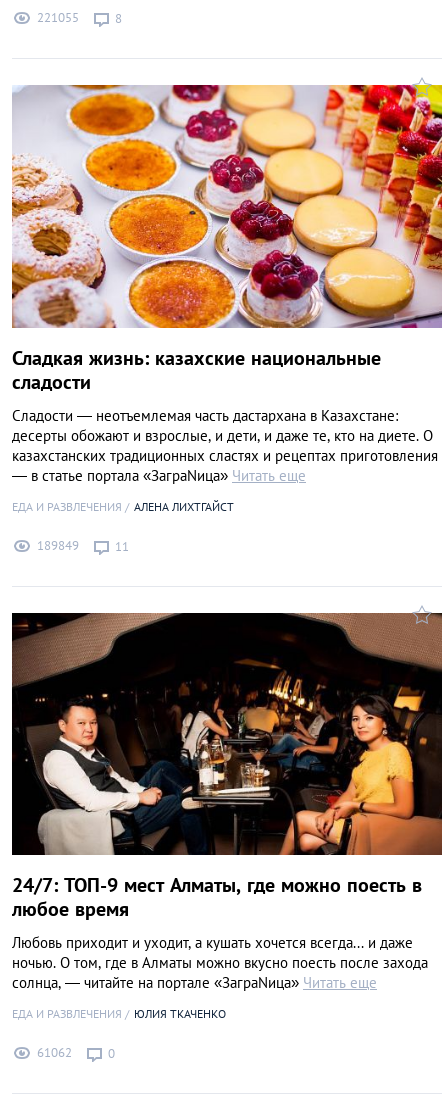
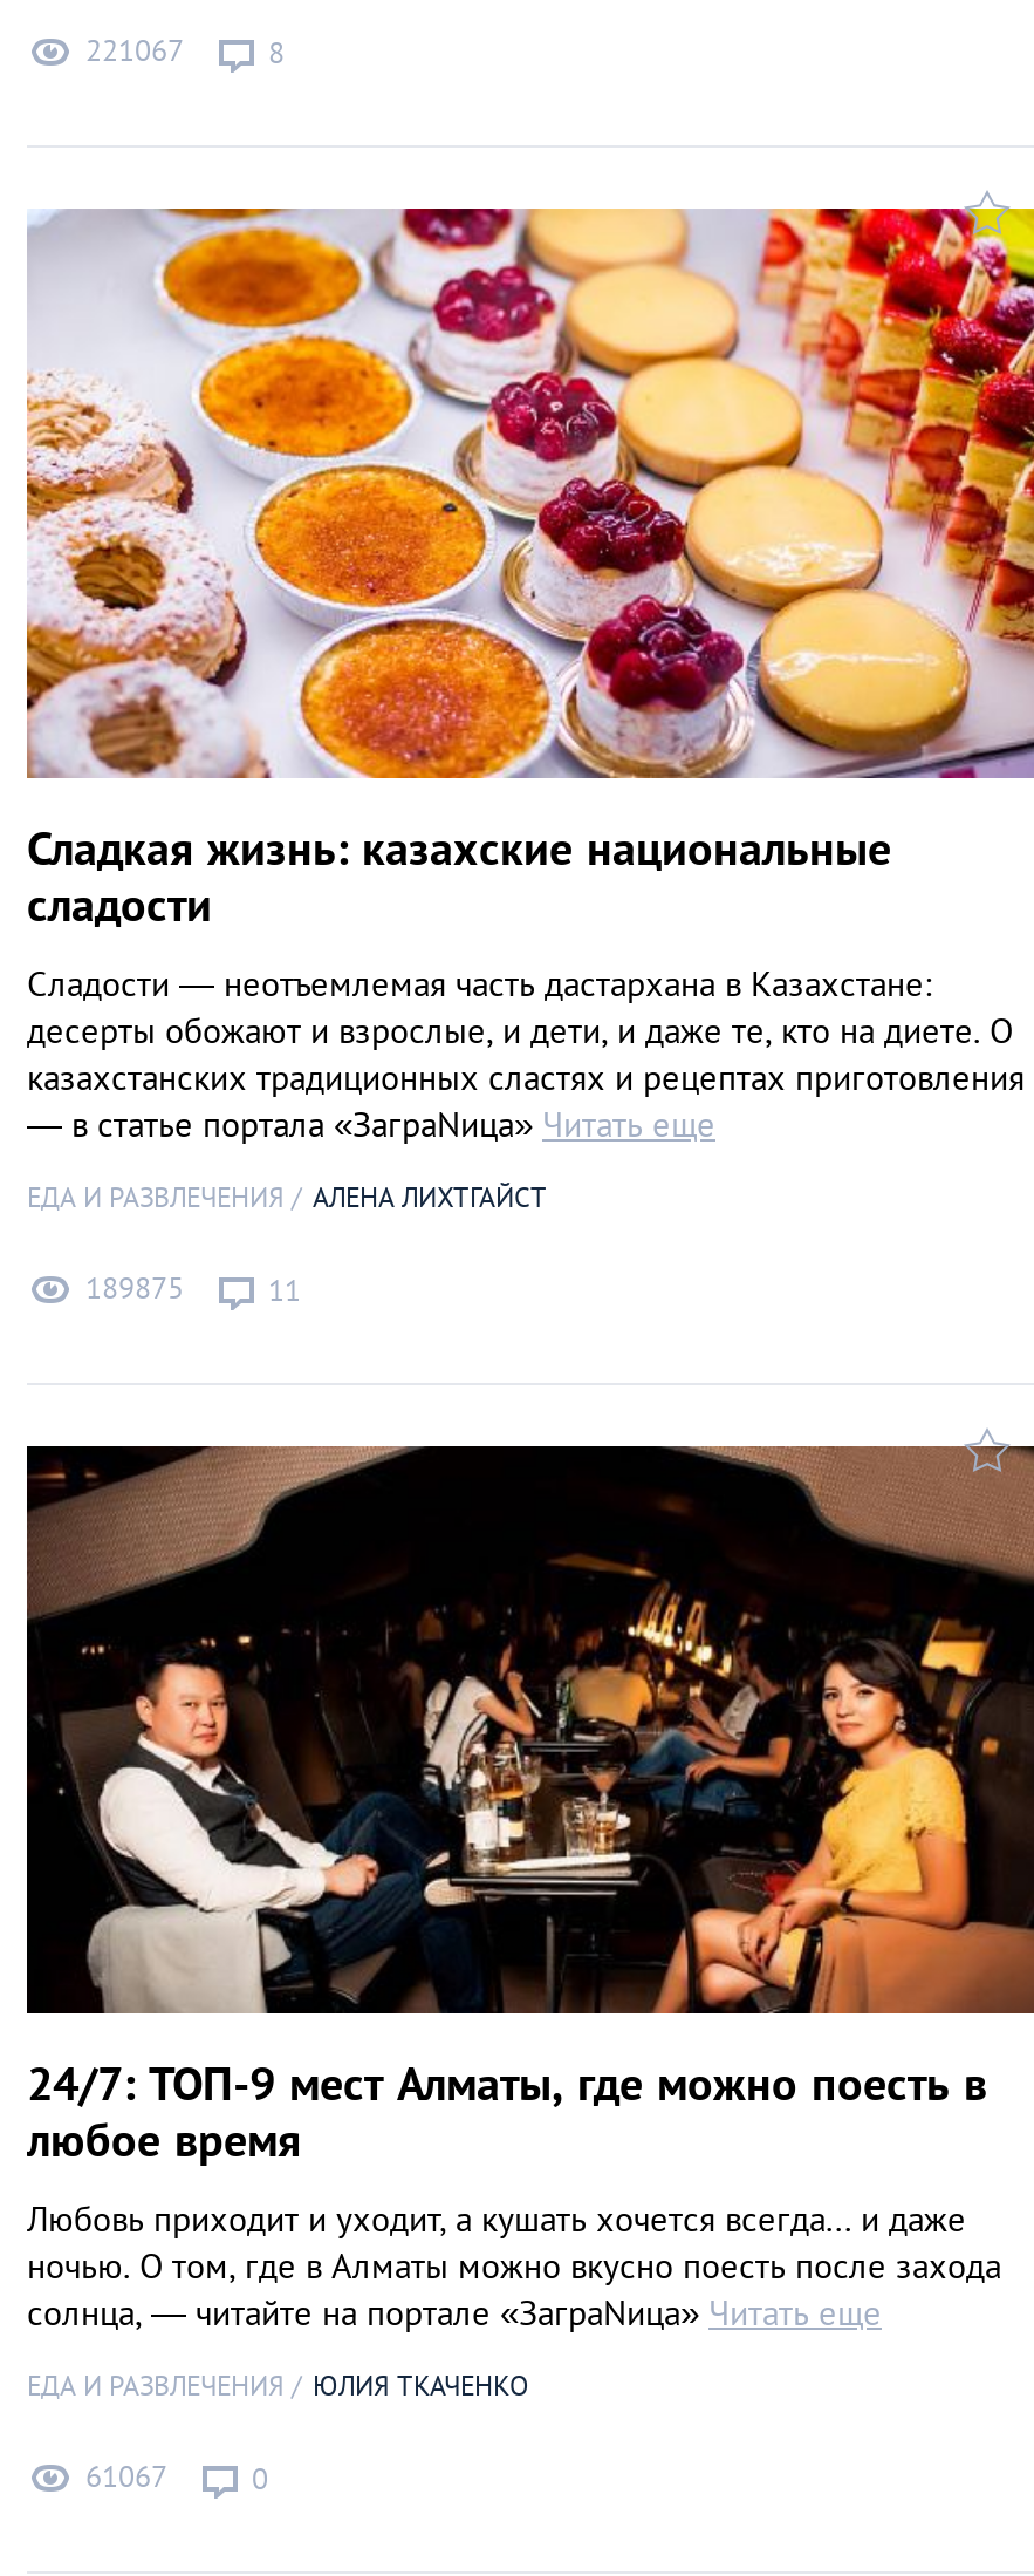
- 221055
+ 221067

- 189849
+ 189875

- 61062
+ 61067
